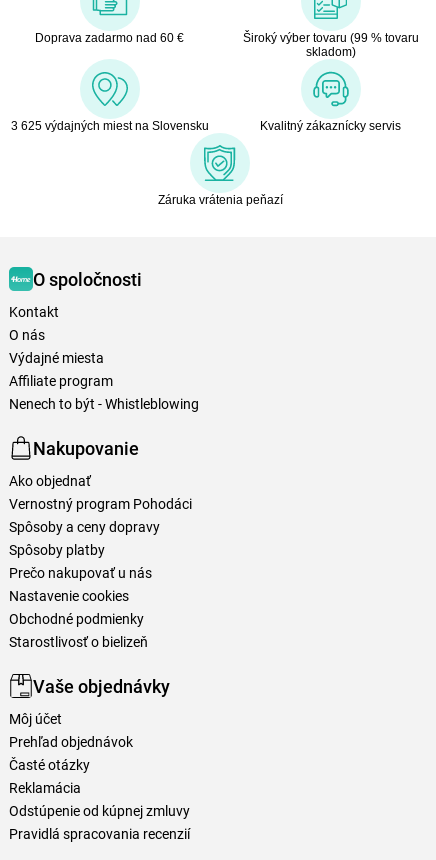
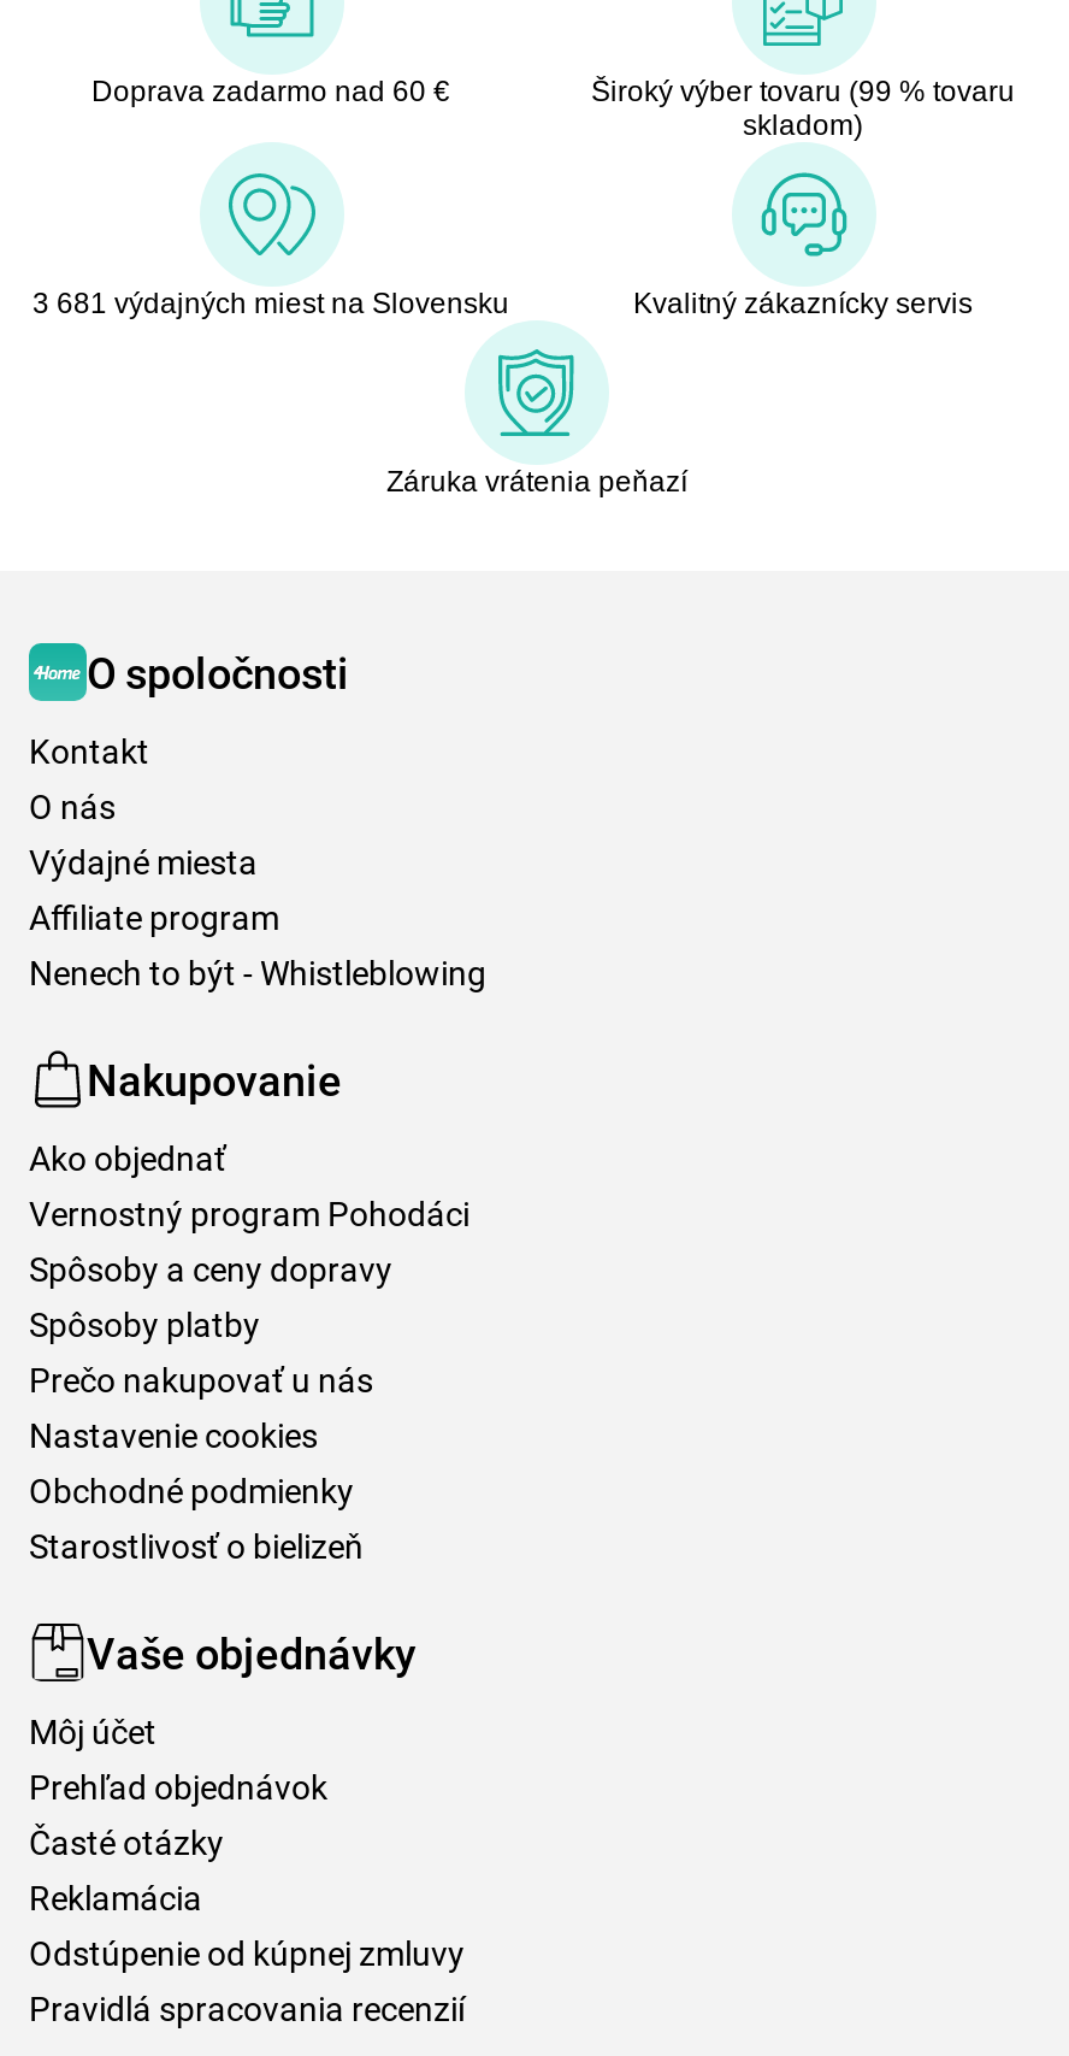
- 3 625 výdajných miest na Slovensku
+ 3 681 výdajných miest na Slovensku
